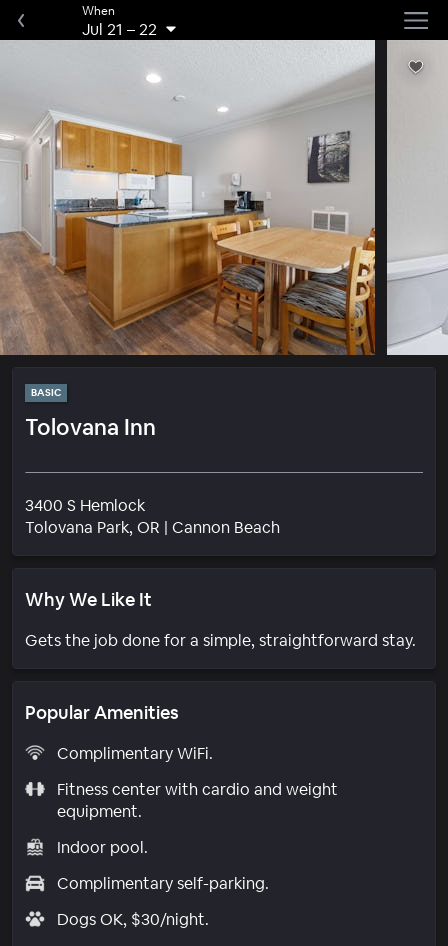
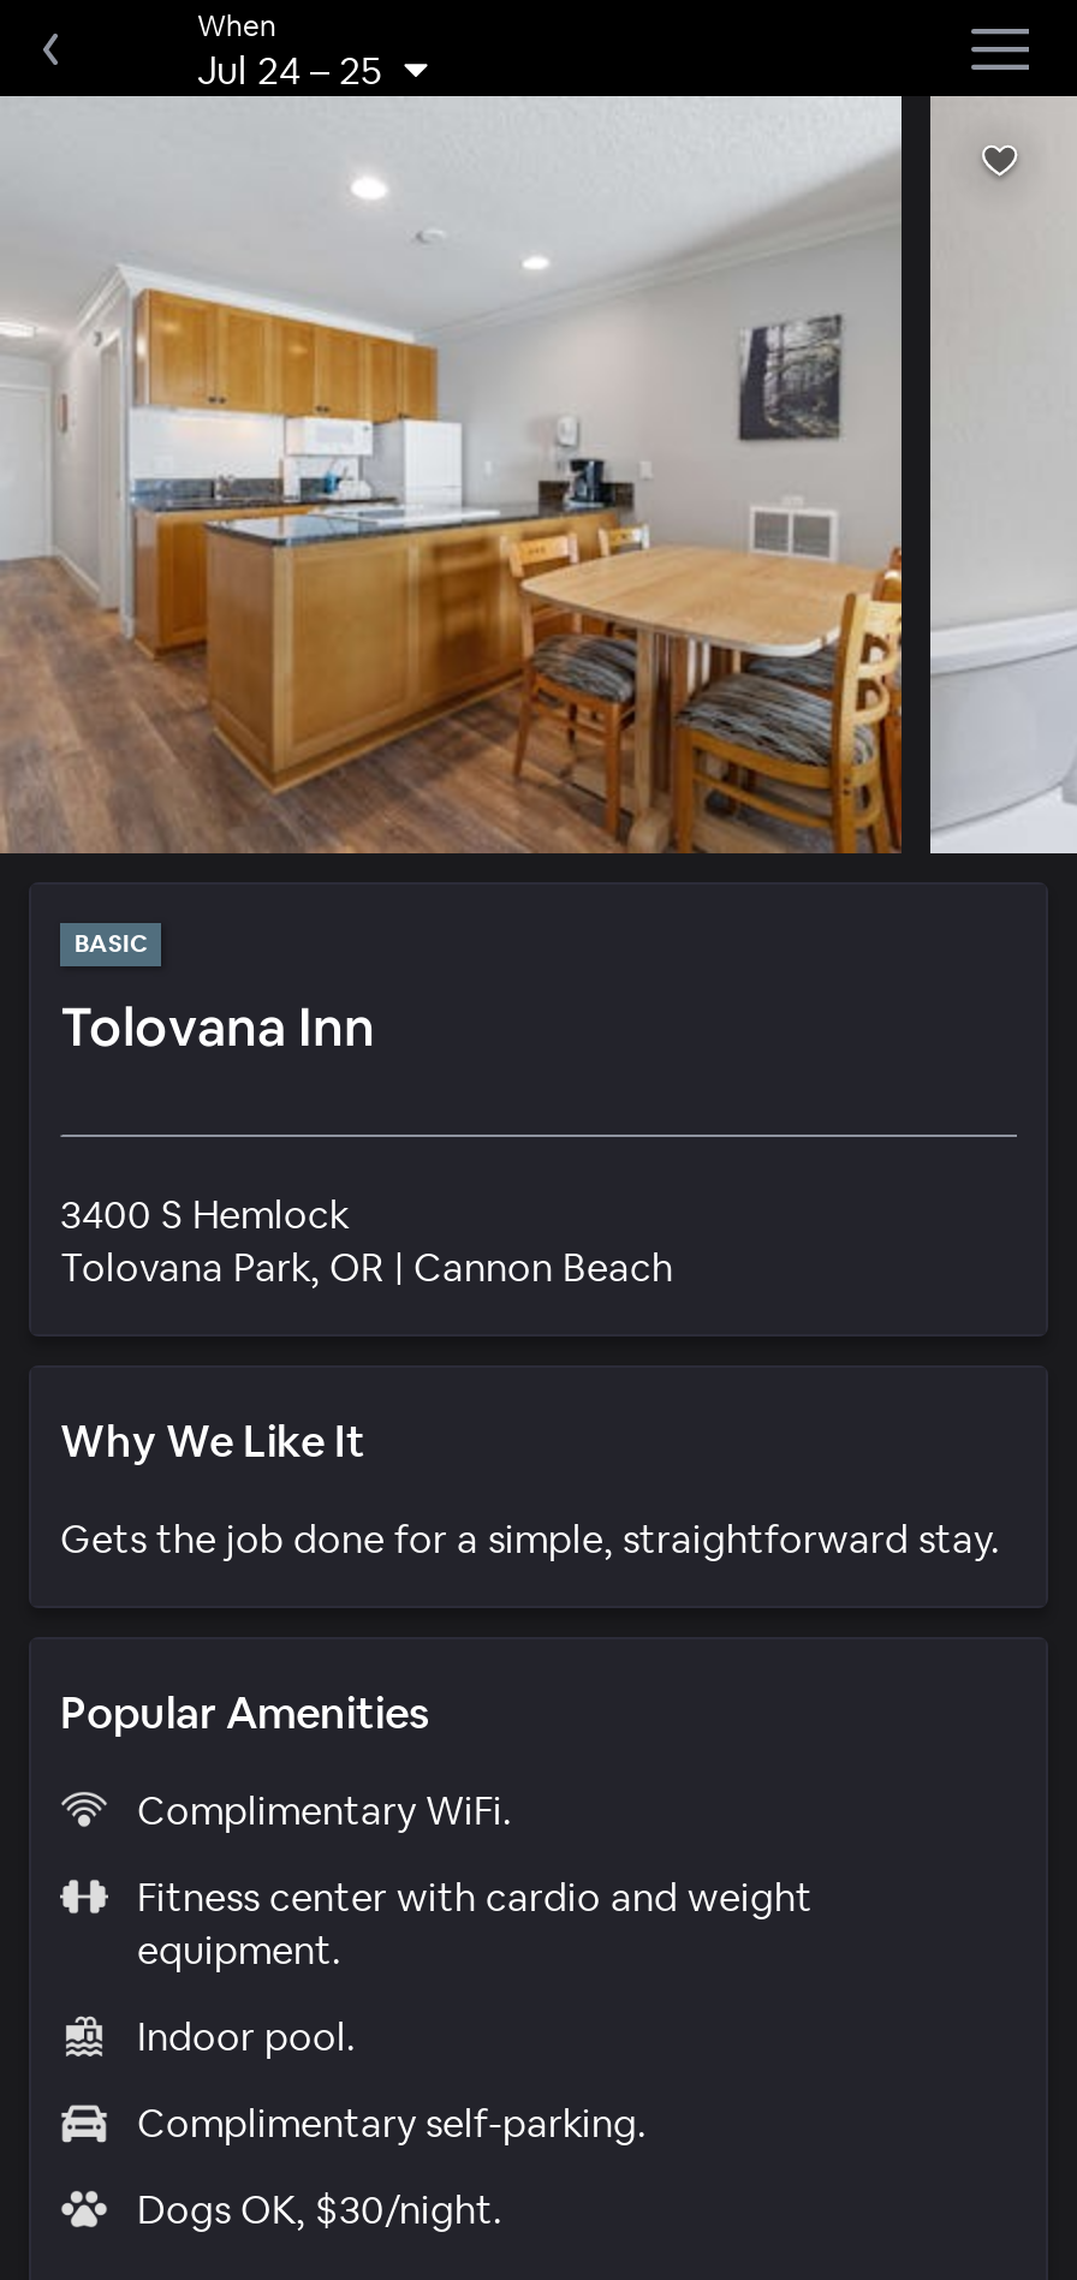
- Jul 21 – 22
+ Jul 24 – 25
